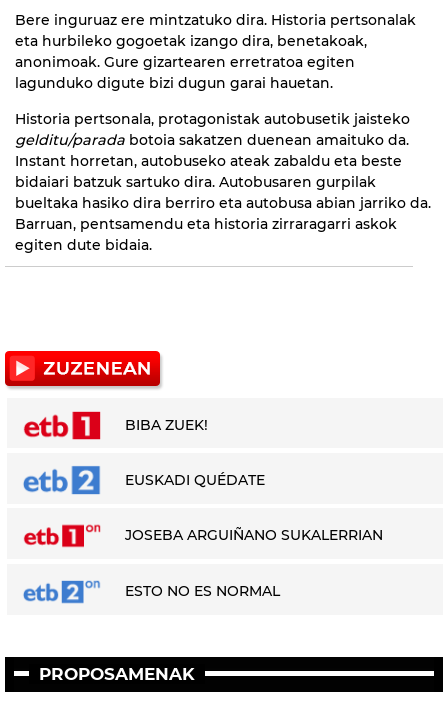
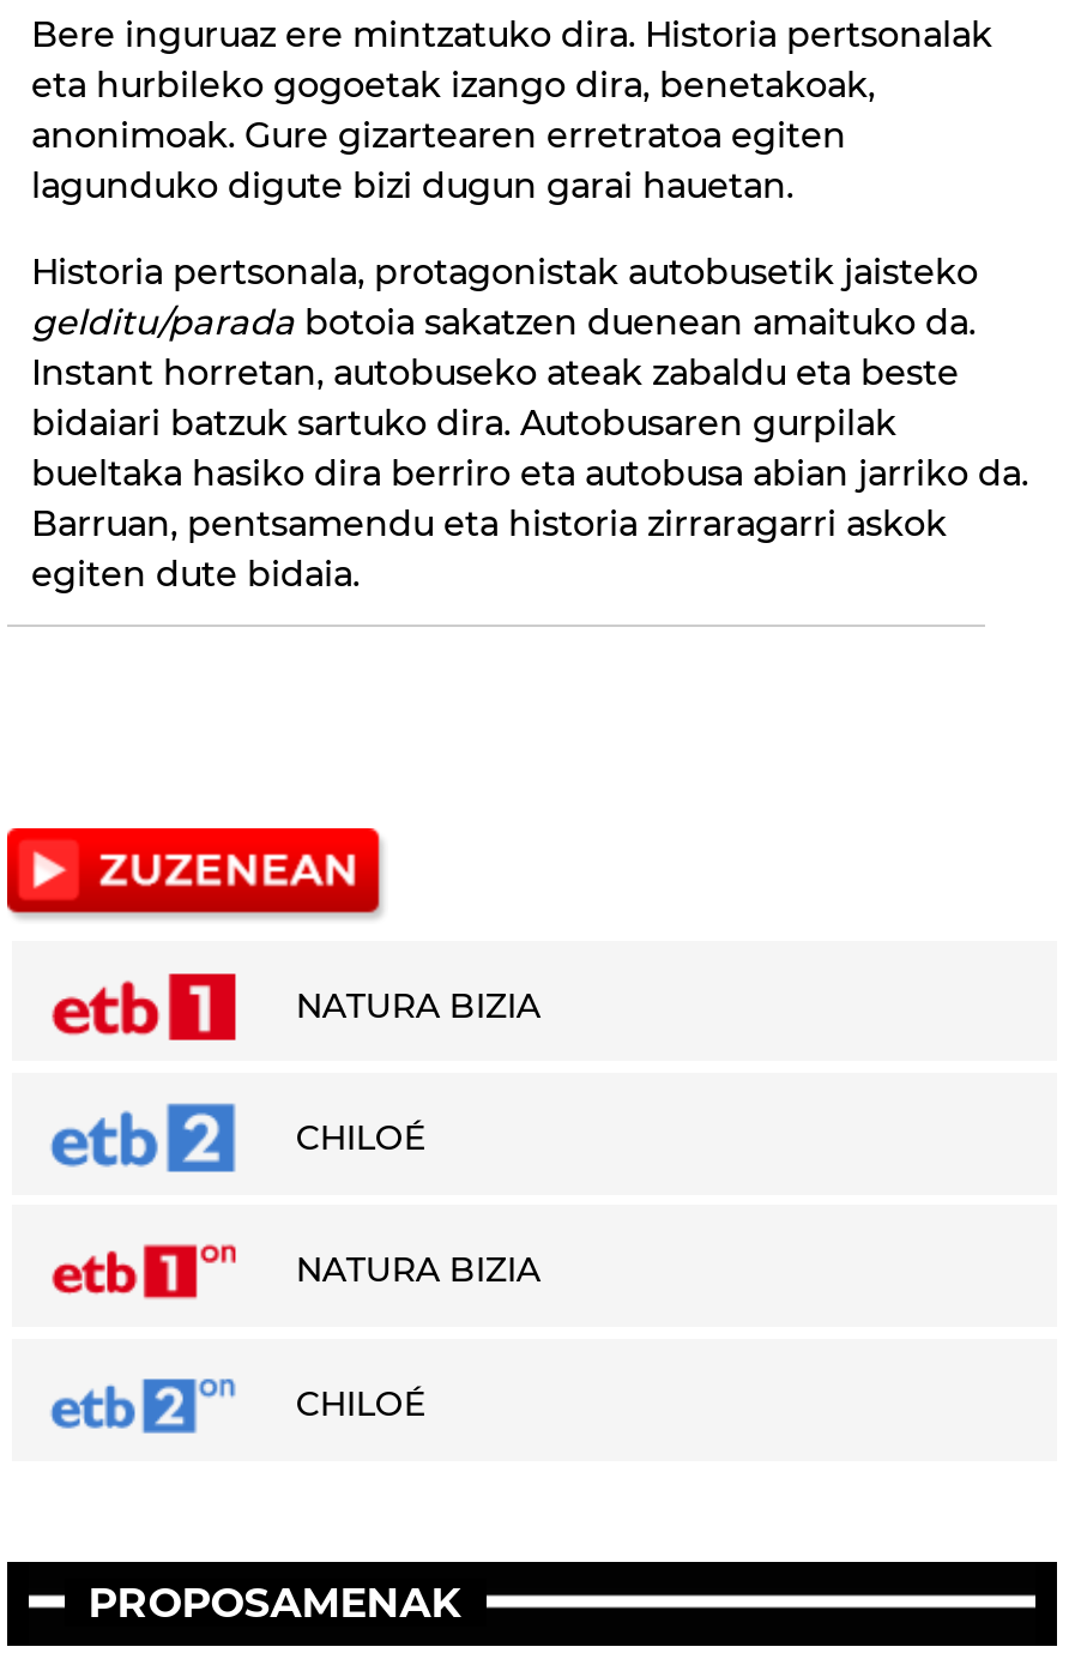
- BIBA ZUEK!
+ NATURA BIZIA

- EUSKADI QUÉDATE
+ CHILOÉ

- JOSEBA ARGUIÑANO SUKALERRIAN
+ NATURA BIZIA

- ESTO NO ES NORMAL
+ CHILOÉ
